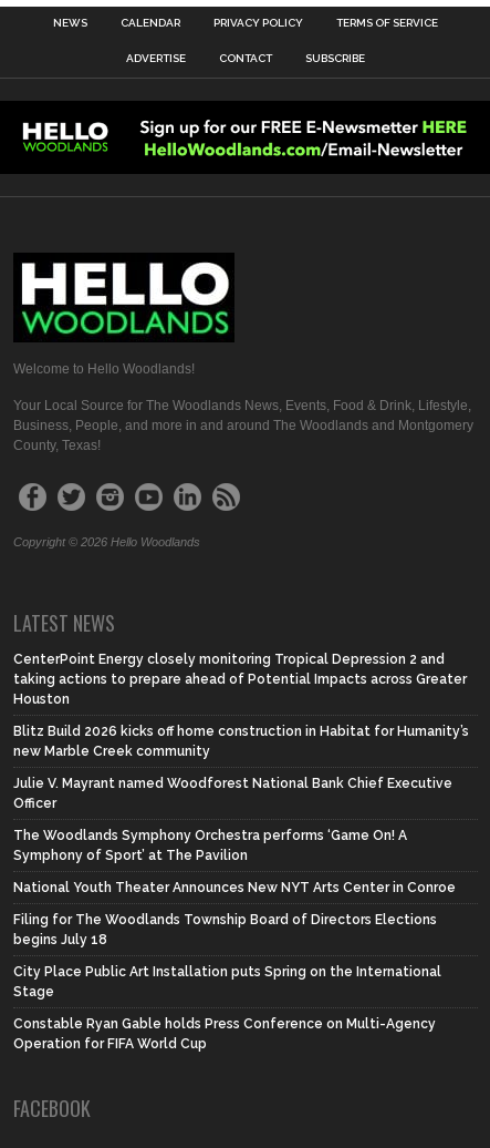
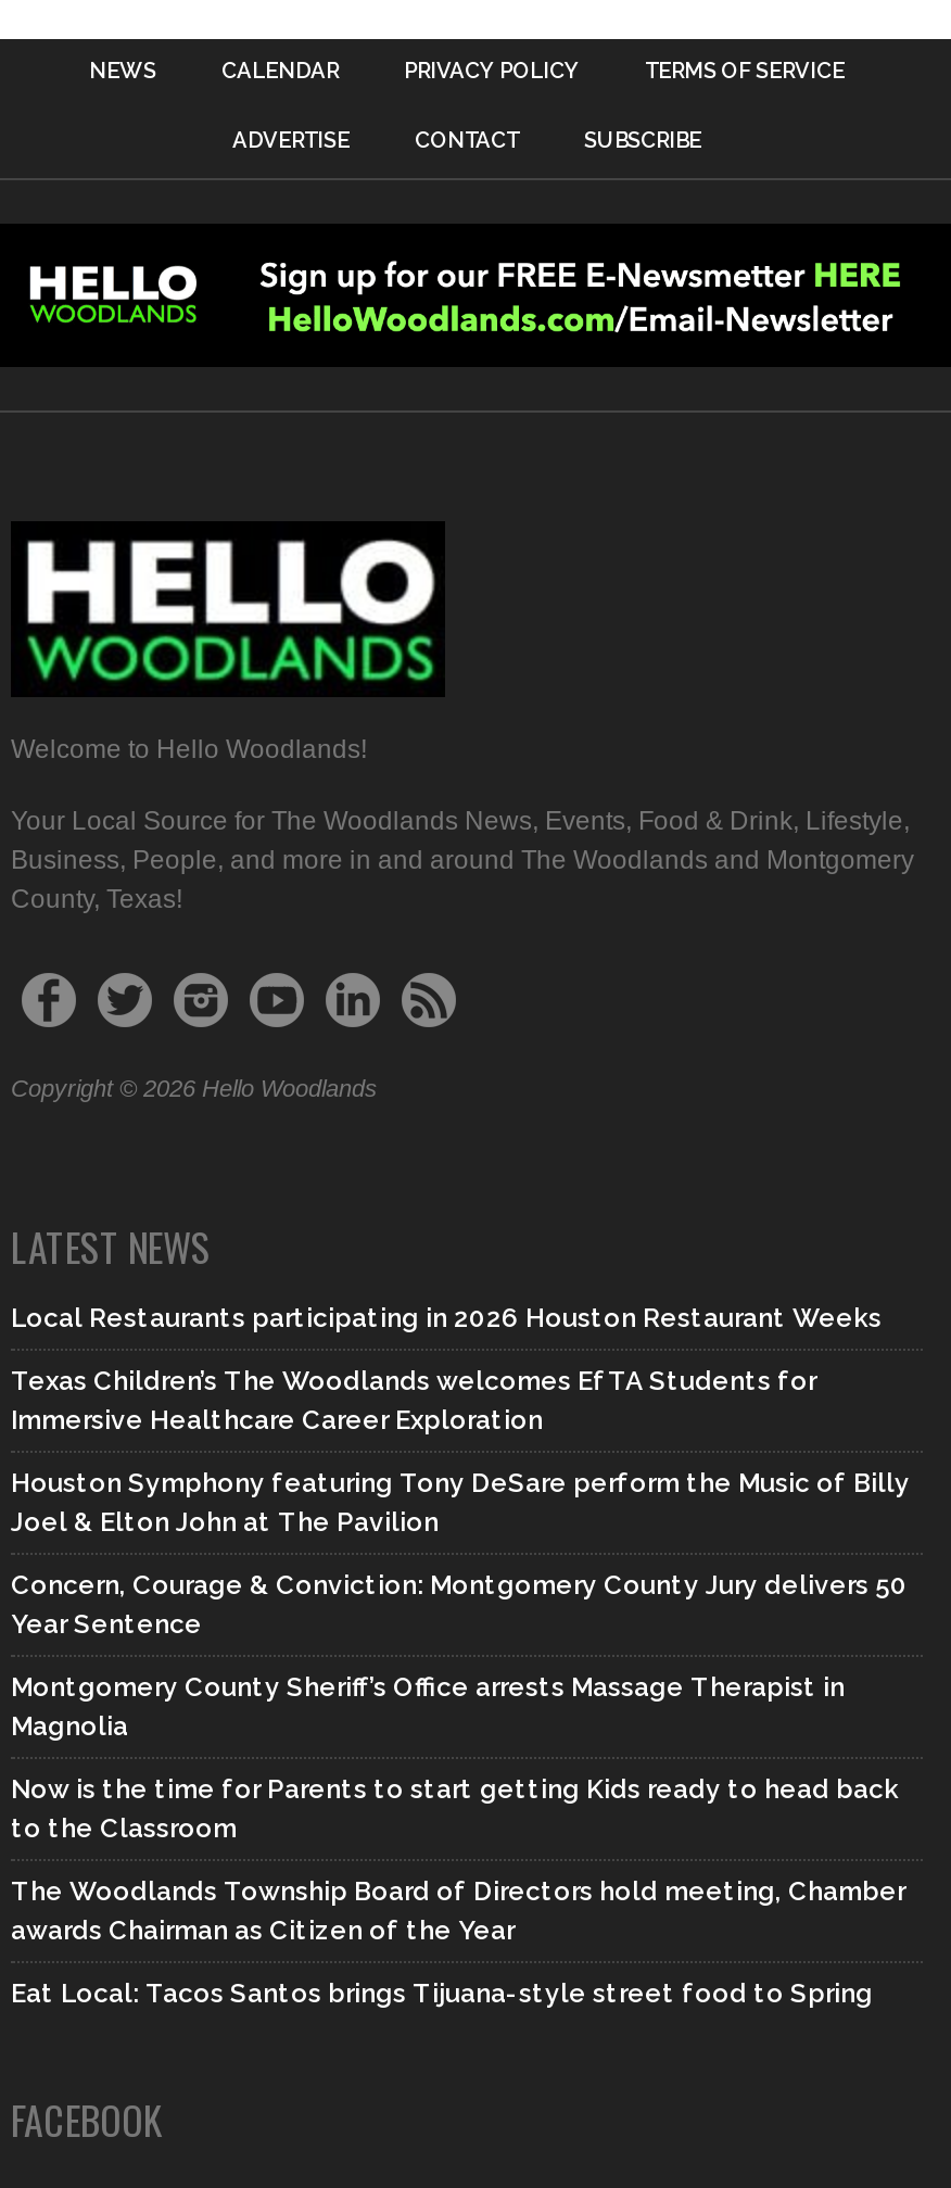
- CenterPoint Energy closely monitoring Tropical Depression 2 and
- taking actions to prepare ahead of Potential Impacts across Greater
- Houston
+ Local Restaurants participating in 2026 Houston Restaurant Weeks

- Blitz Build 2026 kicks off home construction in Habitat for Humanity’s
- new Marble Creek community
+ Texas Children’s The Woodlands welcomes EfTA Students for
+ Immersive Healthcare Career Exploration

- Julie V. Mayrant named Woodforest National Bank Chief Executive
- Officer
+ Houston Symphony featuring Tony DeSare perform the Music of Billy
+ Joel & Elton John at The Pavilion

- The Woodlands Symphony Orchestra performs ‘Game On! A
- Symphony of Sport’ at The Pavilion
+ Concern, Courage & Conviction: Montgomery County Jury delivers 50
+ Year Sentence

- National Youth Theater Announces New NYT Arts Center in Conroe
+ Montgomery County Sheriff’s Office arrests Massage Therapist in
+ Magnolia

- Filing for The Woodlands Township Board of Directors Elections
- begins July 18
+ Now is the time for Parents to start getting Kids ready to head back
+ to the Classroom

- City Place Public Art Installation puts Spring on the International
- Stage
+ The Woodlands Township Board of Directors hold meeting, Chamber
+ awards Chairman as Citizen of the Year

- Constable Ryan Gable holds Press Conference on Multi-Agency
- Operation for FIFA World Cup
+ Eat Local: Tacos Santos brings Tijuana-style street food to Spring
